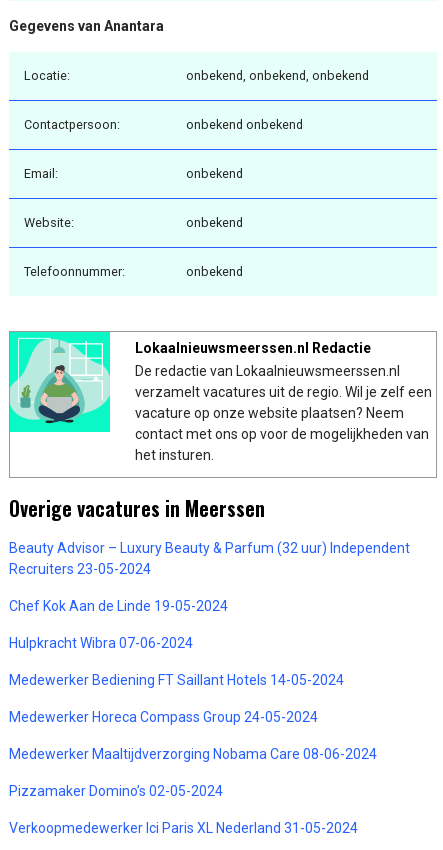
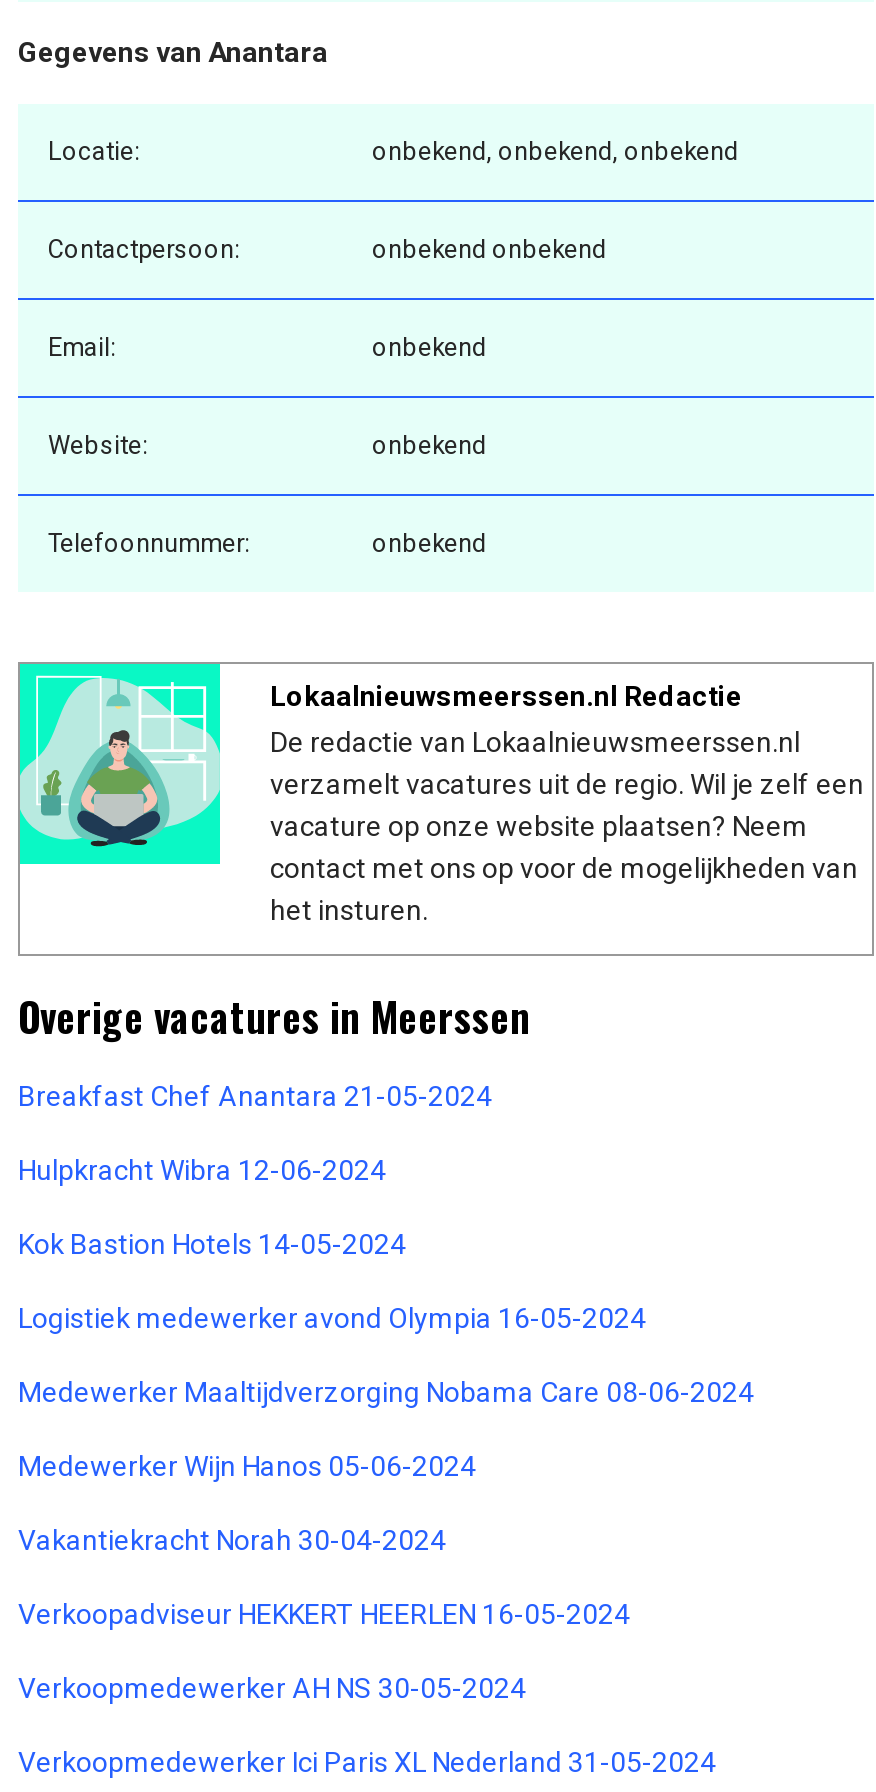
- Beauty Advisor – Luxury Beauty & Parfum (32 uur) Independent
- Recruiters 23-05-2024
- Chef Kok Aan de Linde 19-05-2024
- Hulpkracht Wibra 07-06-2024
- Medewerker Bediening FT Saillant Hotels 14-05-2024
- Medewerker Horeca Compass Group 24-05-2024
+ Breakfast Chef Anantara 21-05-2024
+ Hulpkracht Wibra 12-06-2024
+ Kok Bastion Hotels 14-05-2024
+ Logistiek medewerker avond Olympia 16-05-2024

moved up: Medewerker Maaltijdverzorging Nobama Care 08-06-2024

- Pizzamaker Domino’s 02-05-2024
+ Medewerker Wijn Hanos 05-06-2024
+ Vakantiekracht Norah 30-04-2024
+ Verkoopadviseur HEKKERT HEERLEN 16-05-2024
+ Verkoopmedewerker AH NS 30-05-2024
